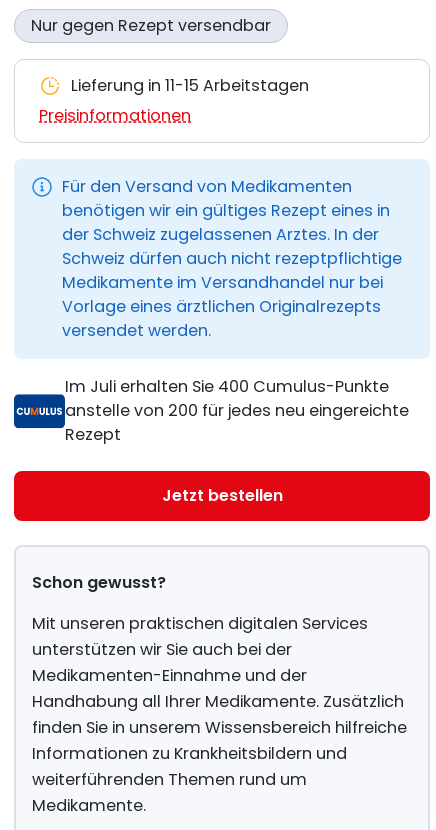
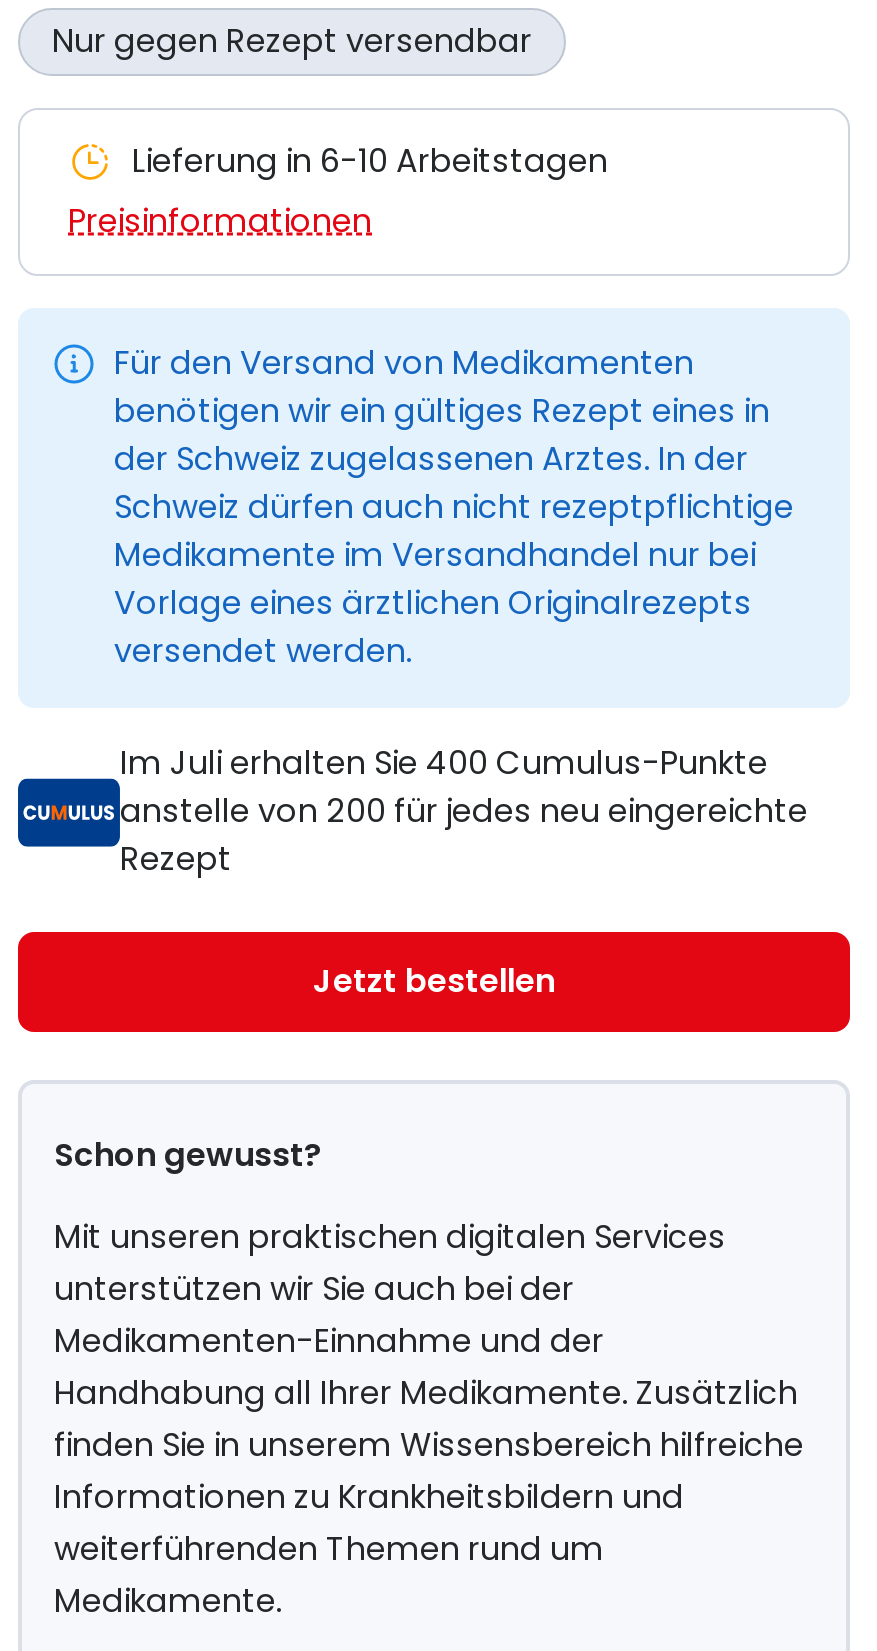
- Lieferung in 11-15 Arbeitstagen
+ Lieferung in 6-10 Arbeitstagen
